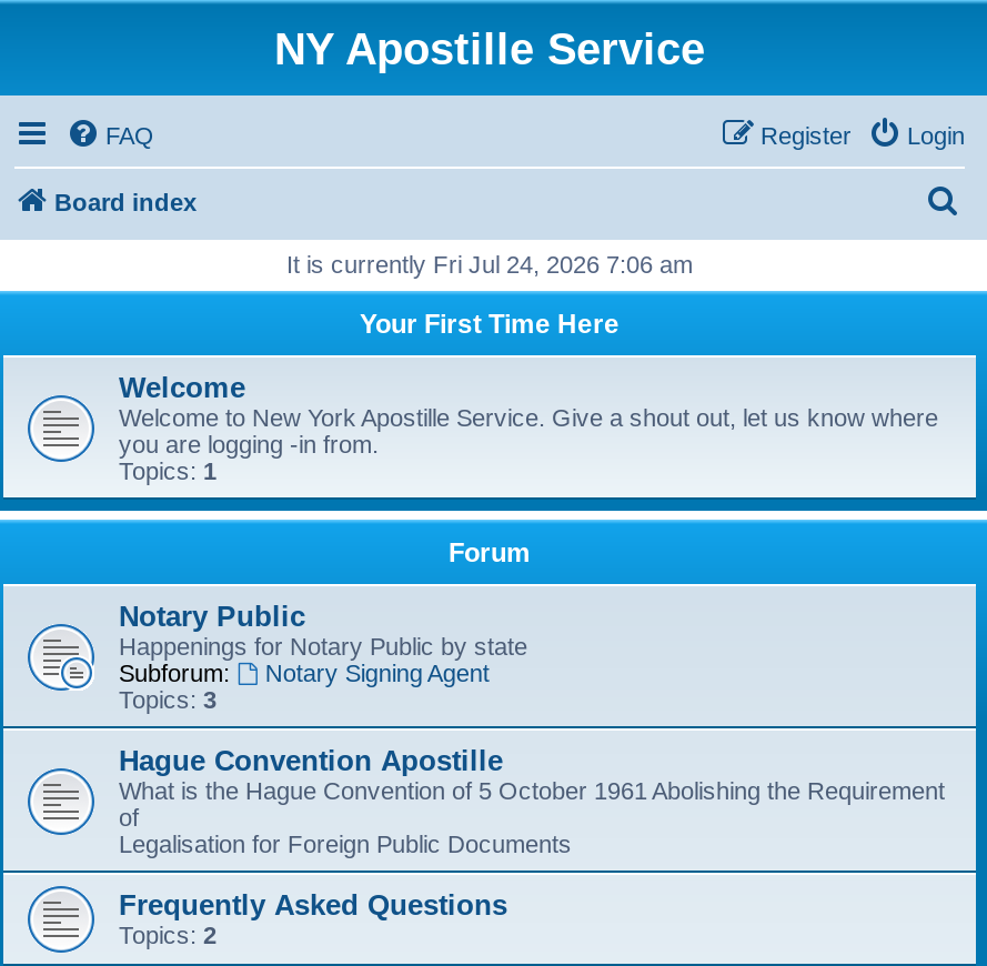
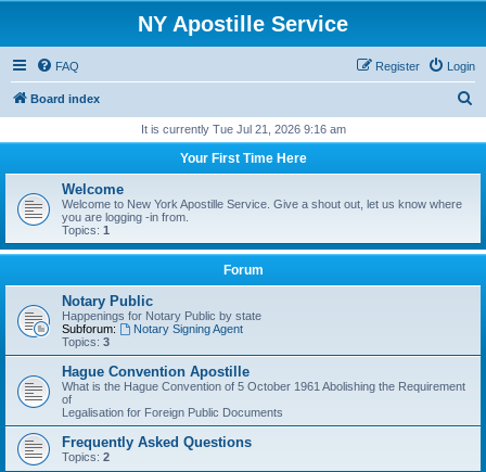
- It is currently Fri Jul 24, 2026 7:06 am
+ It is currently Tue Jul 21, 2026 9:16 am
